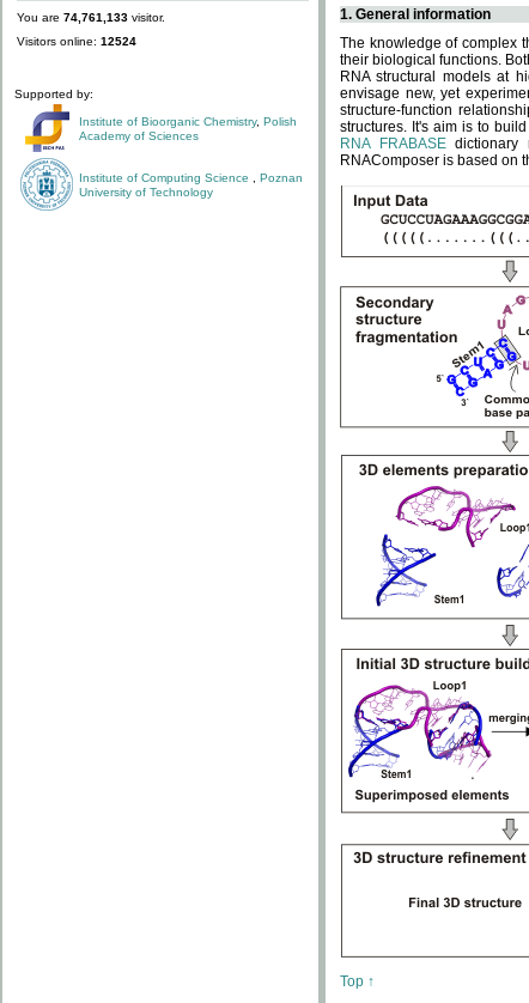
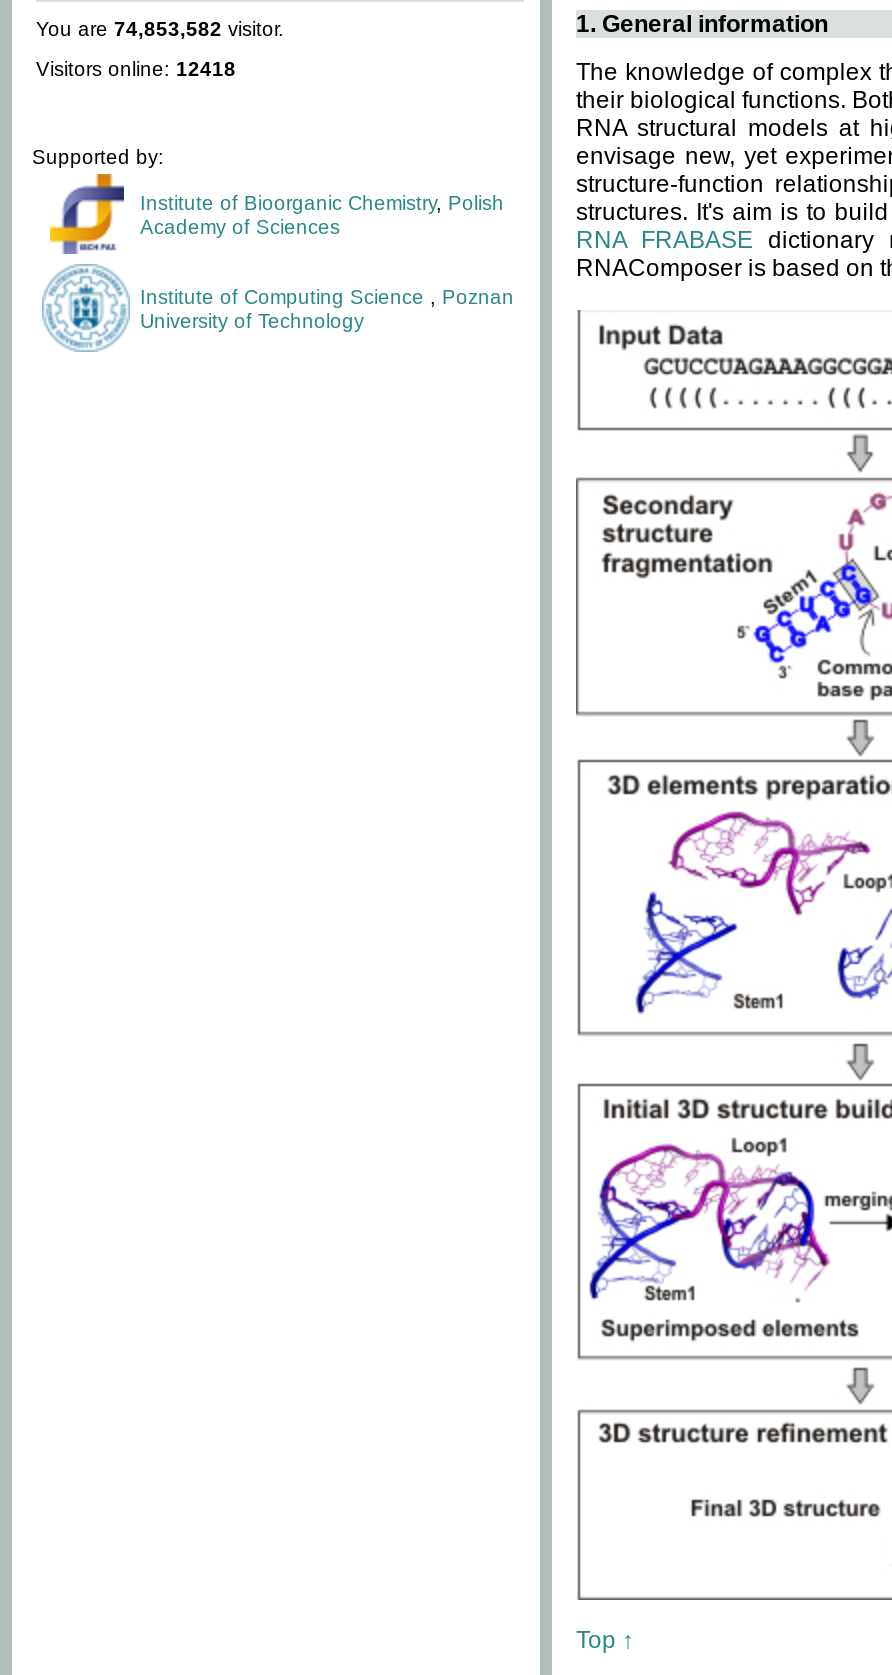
- You are 74,761,133 visitor.
+ You are 74,853,582 visitor.

- Visitors online: 12524
+ Visitors online: 12418
